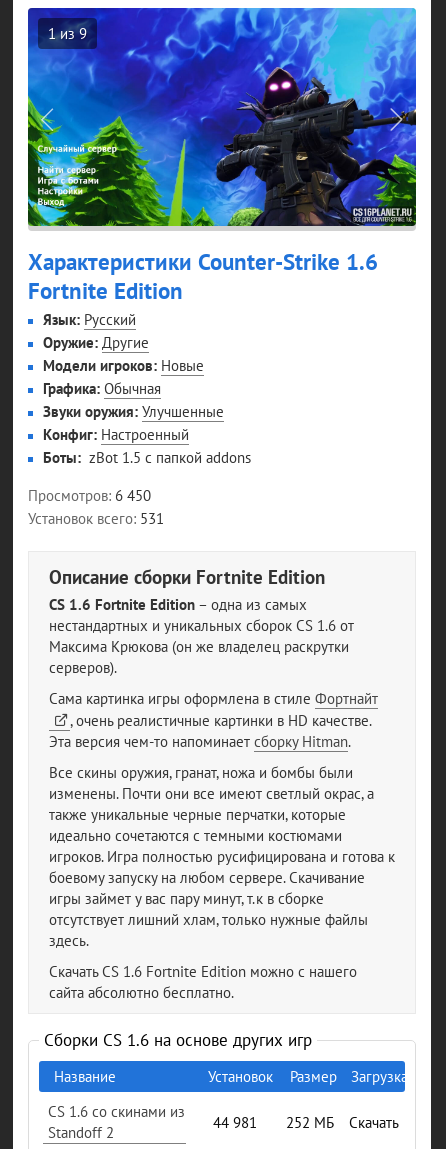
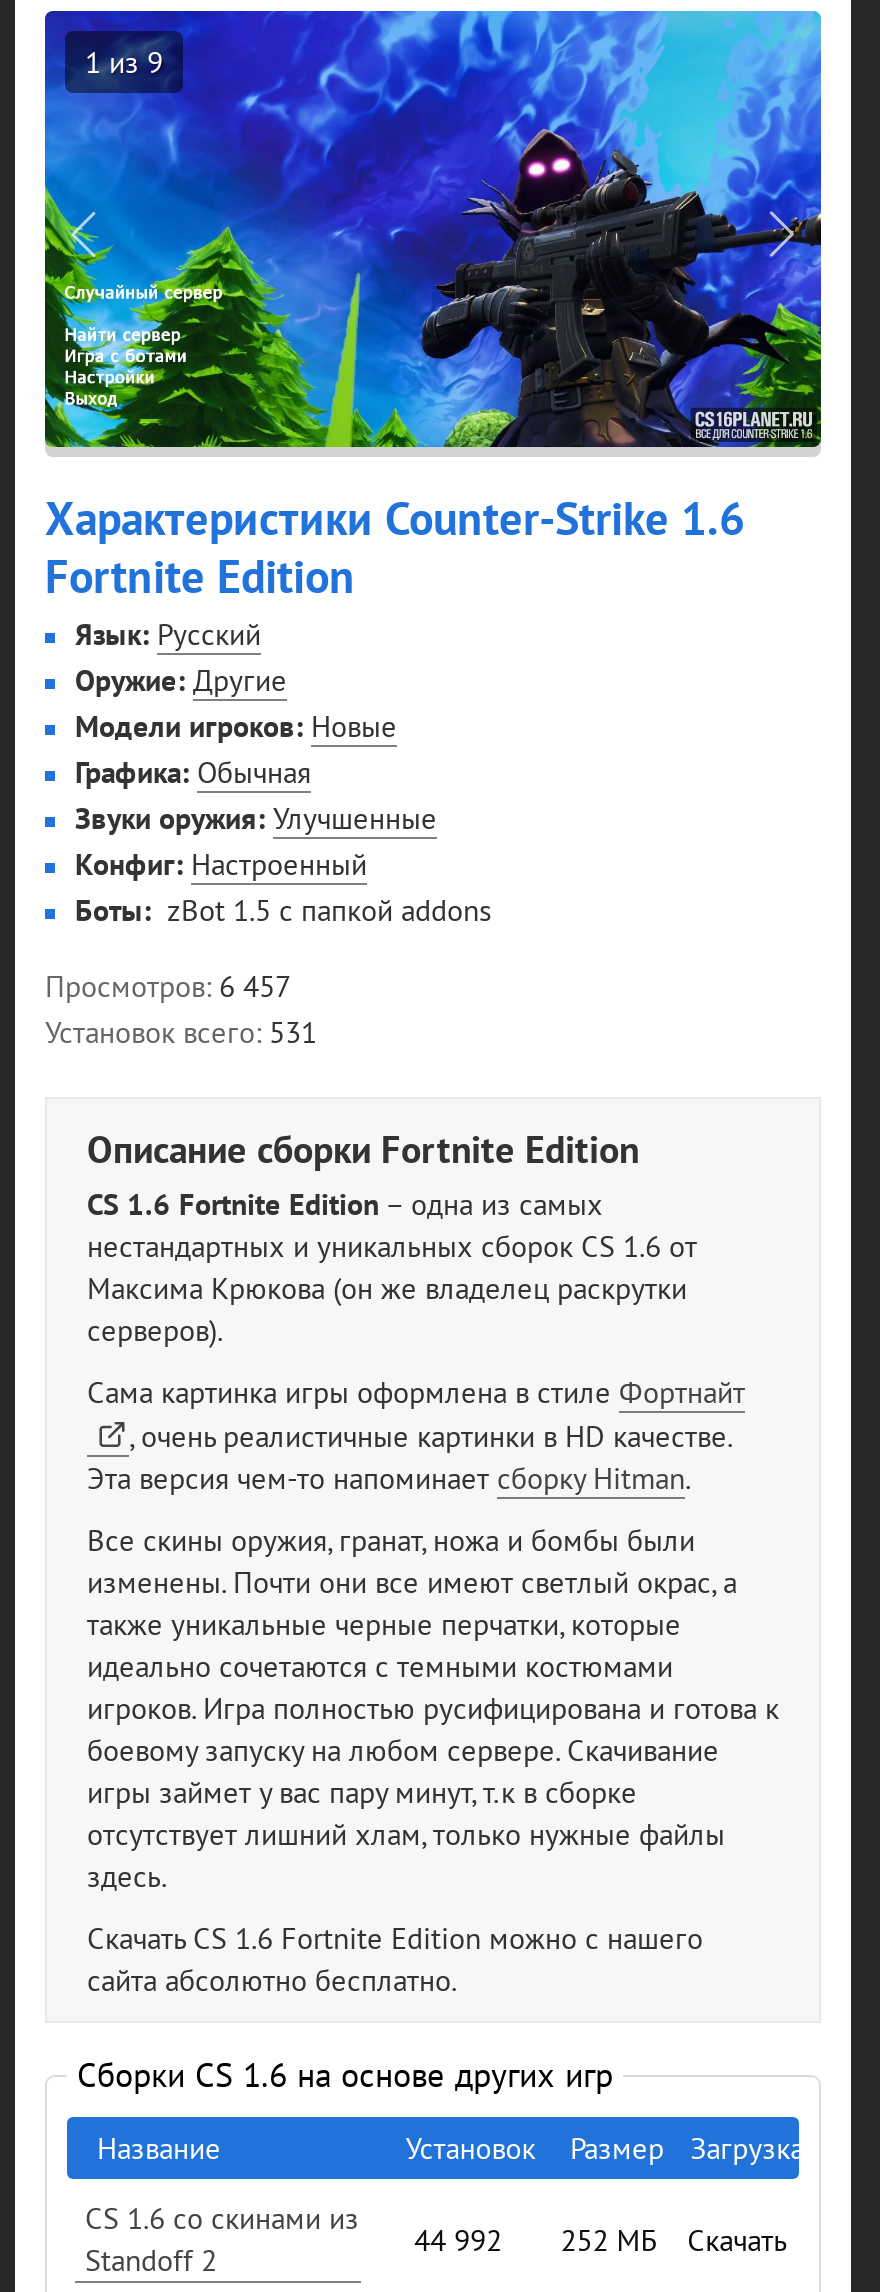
- Просмотров 6 450
+ Просмотров 6 457

- 44 981
+ 44 992
